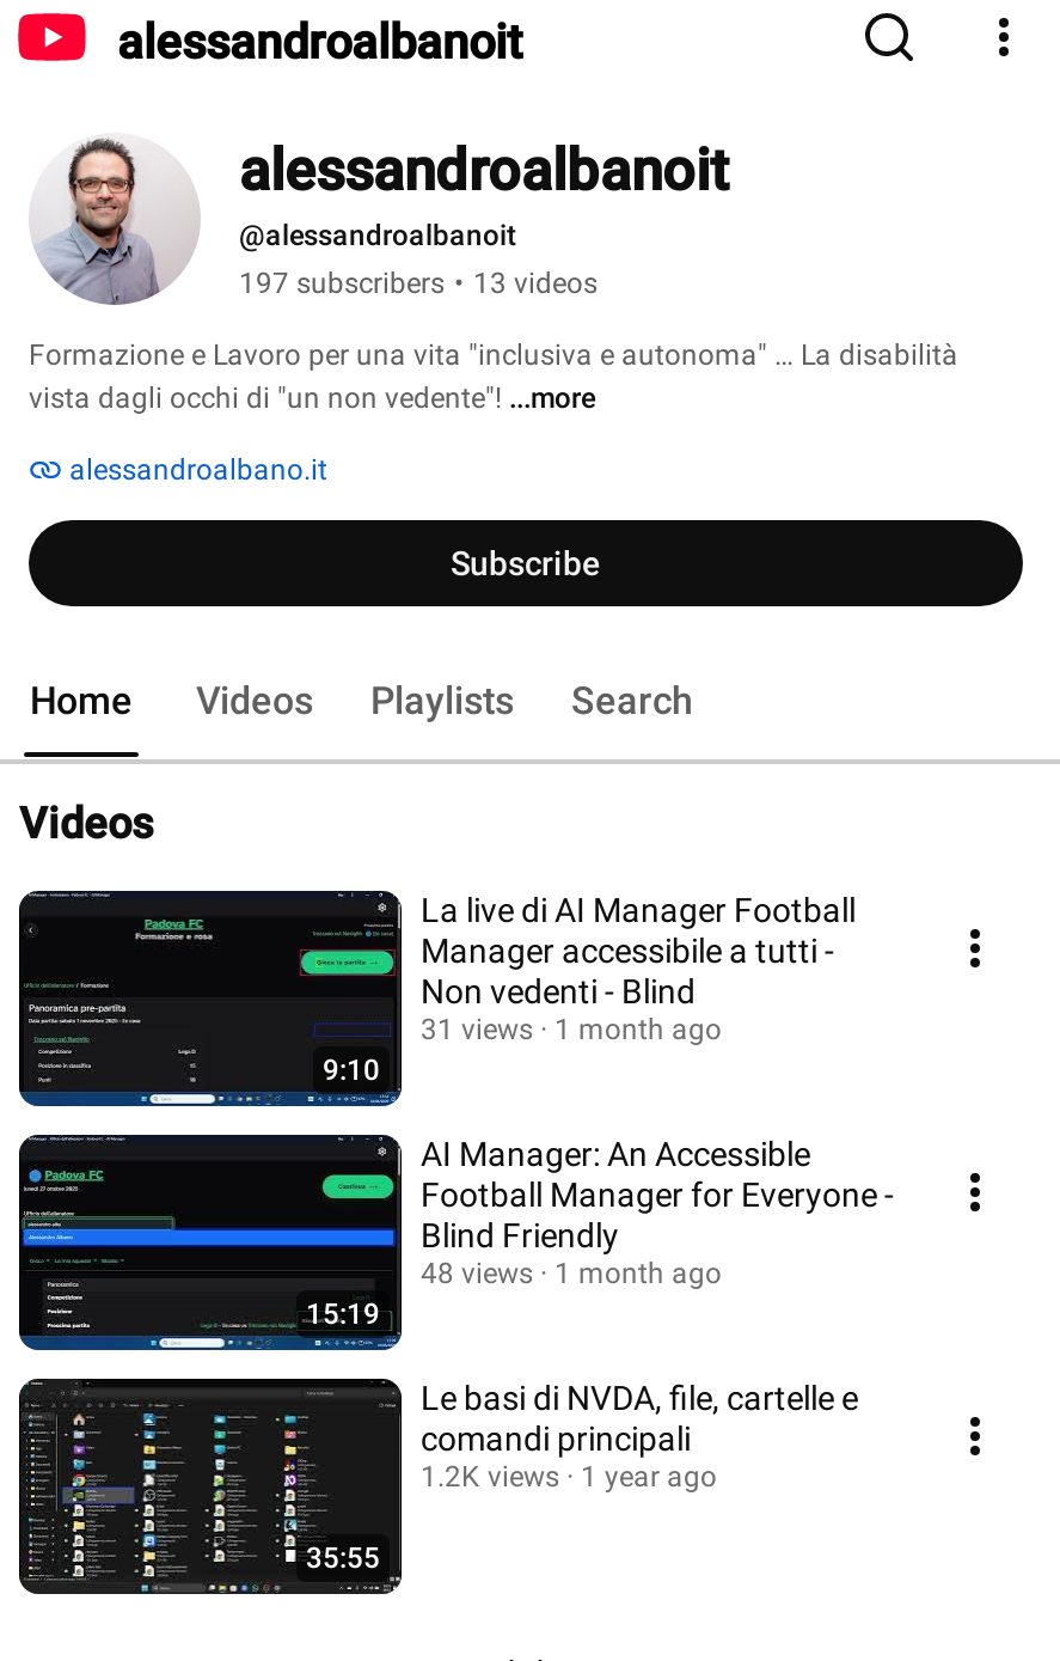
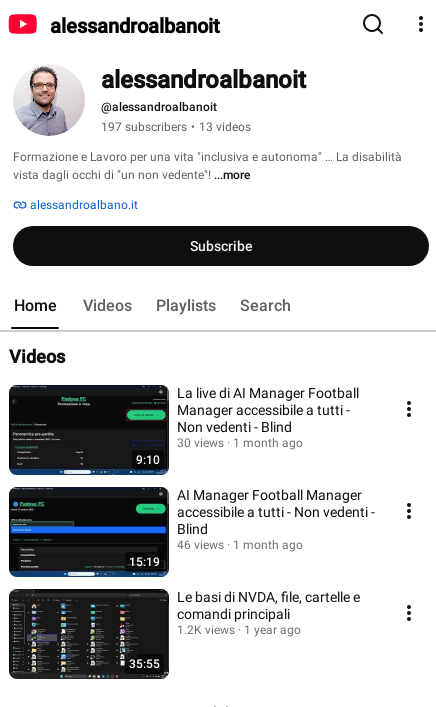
- 31 views 1 month ago
+ 30 views 1 month ago

- AI Manager: An Accessible
- Football Manager for Everyone -
- Blind Friendly
- 48 views
+ AI Manager Football Manager
+ accessibile a tutti - Non vedenti -
+ Blind
+ 46 views
